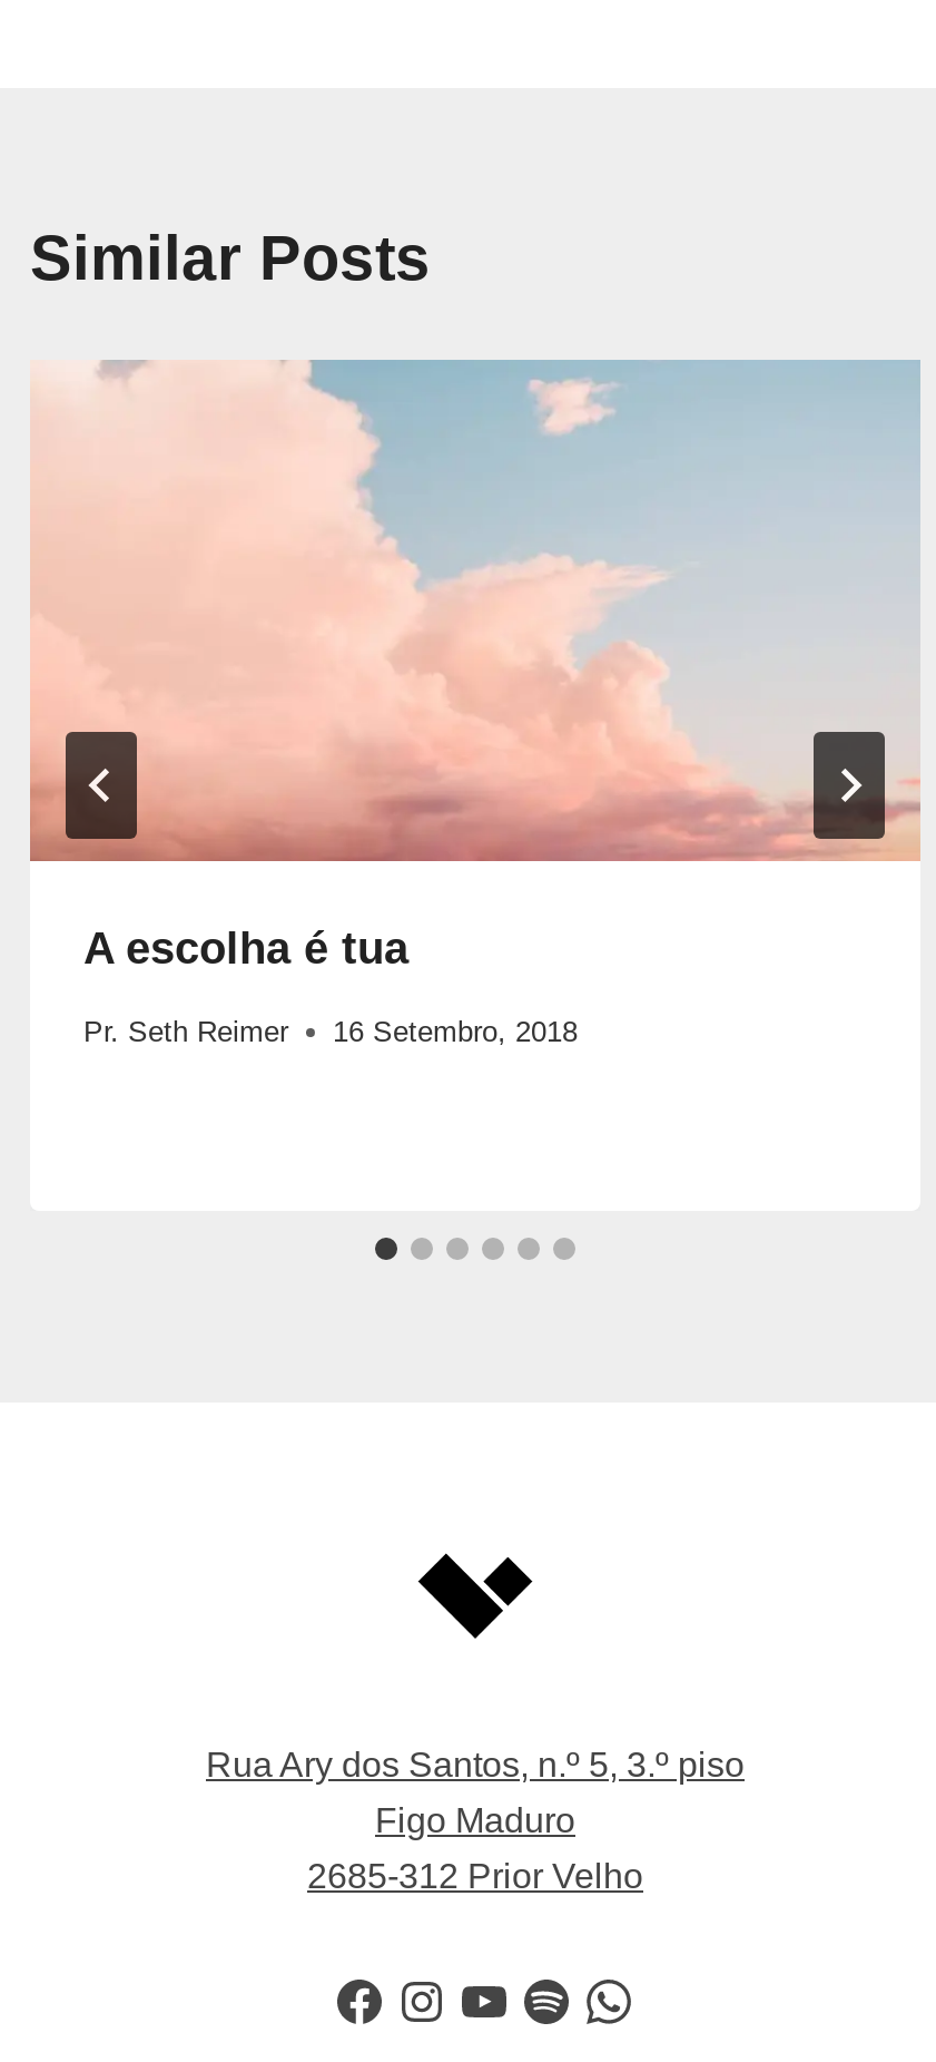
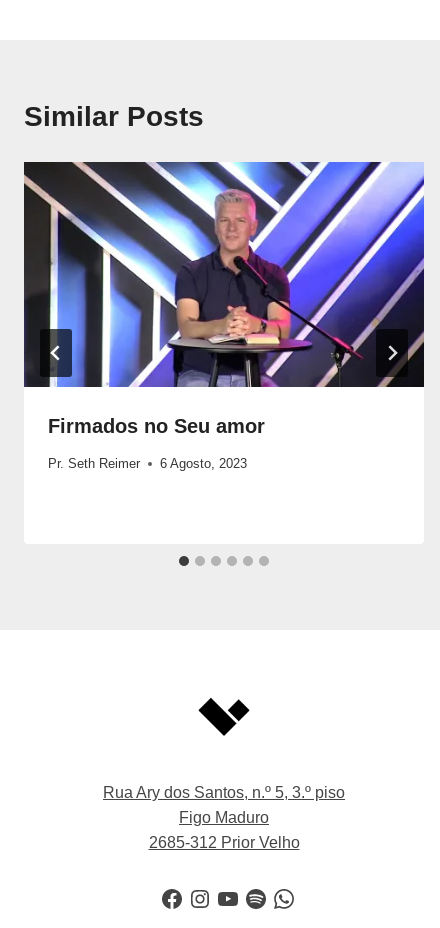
- [image]
- A escolha é tua
+ [image]
+ Firmados no Seu amor

- Pr. Seth Reimer 16 Setembro, 2018
+ Pr. Seth Reimer 6 Agosto, 2023
